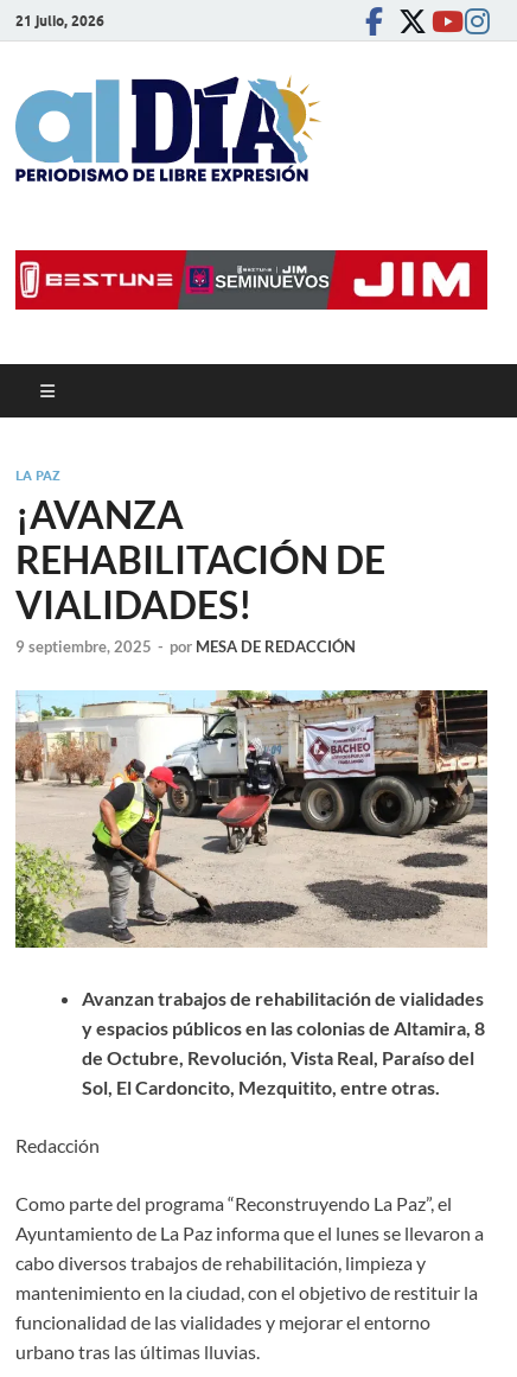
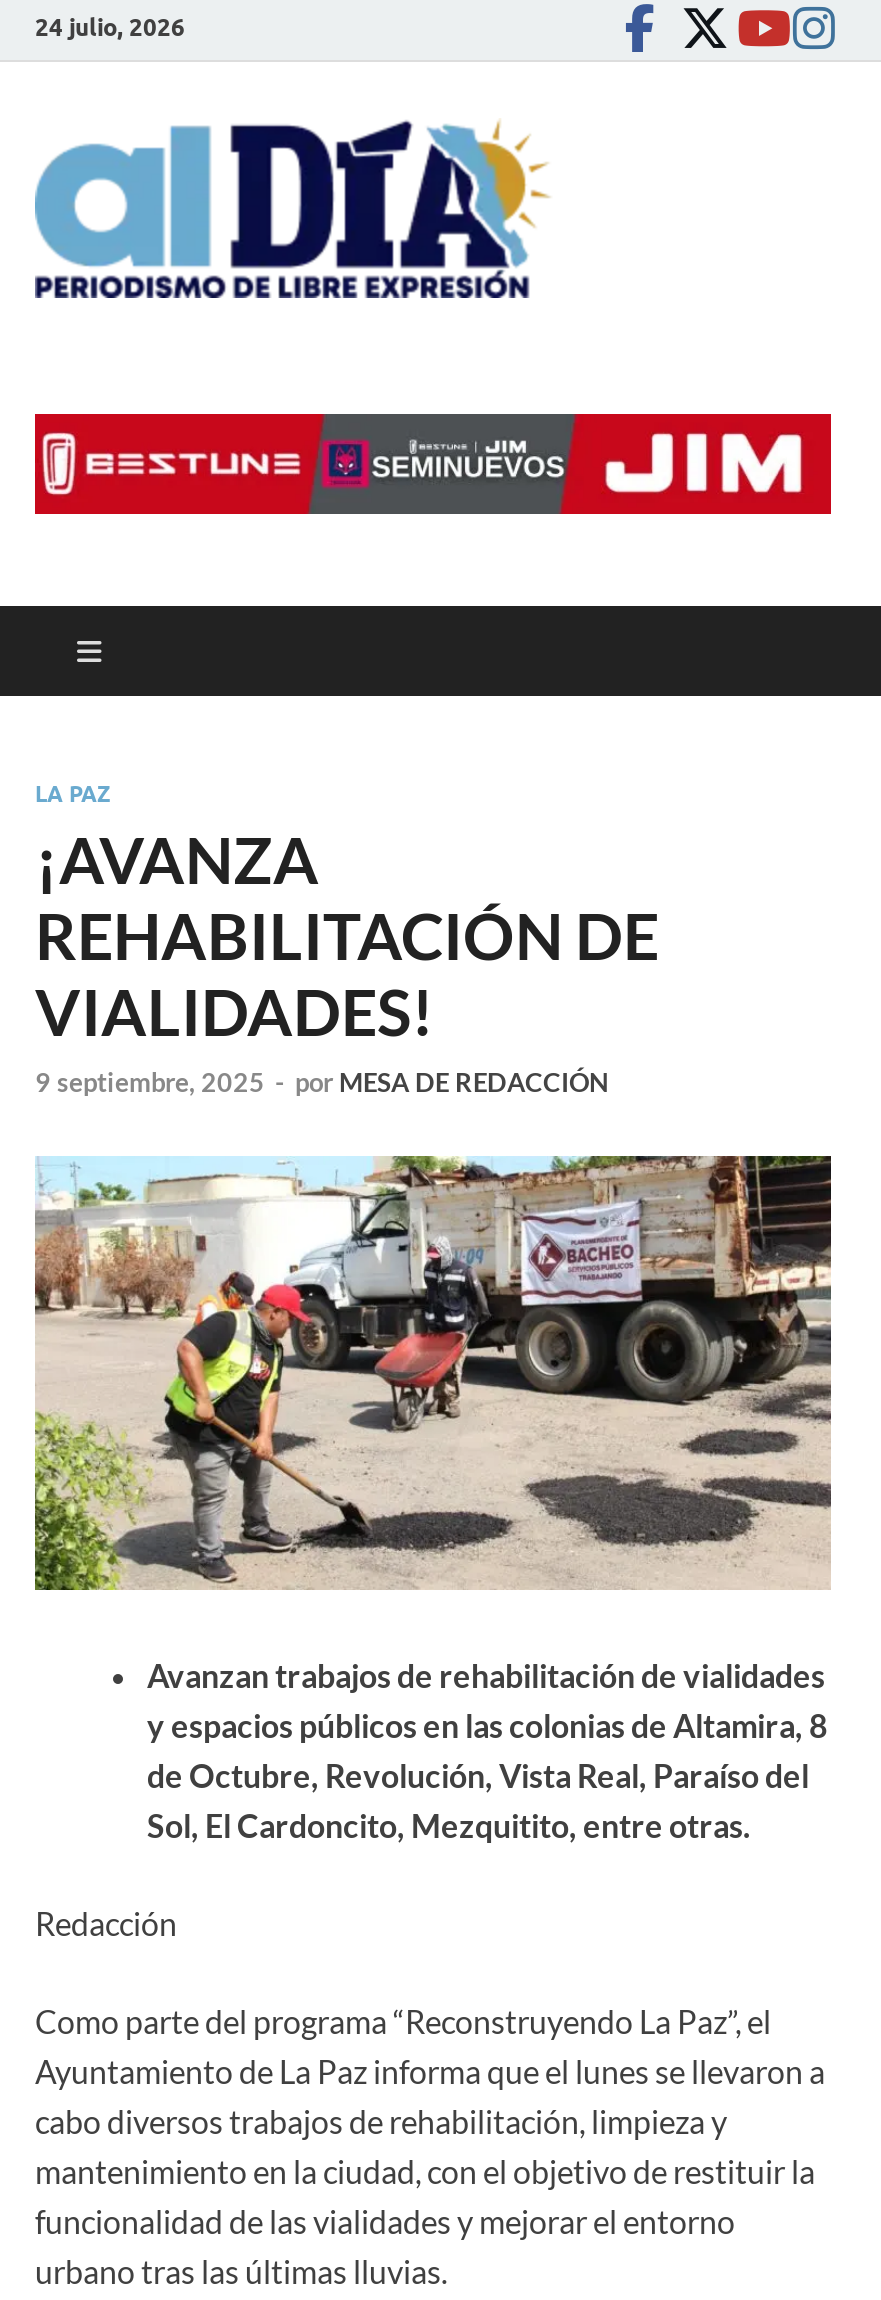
- 21 julio, 2026
+ 24 julio, 2026
